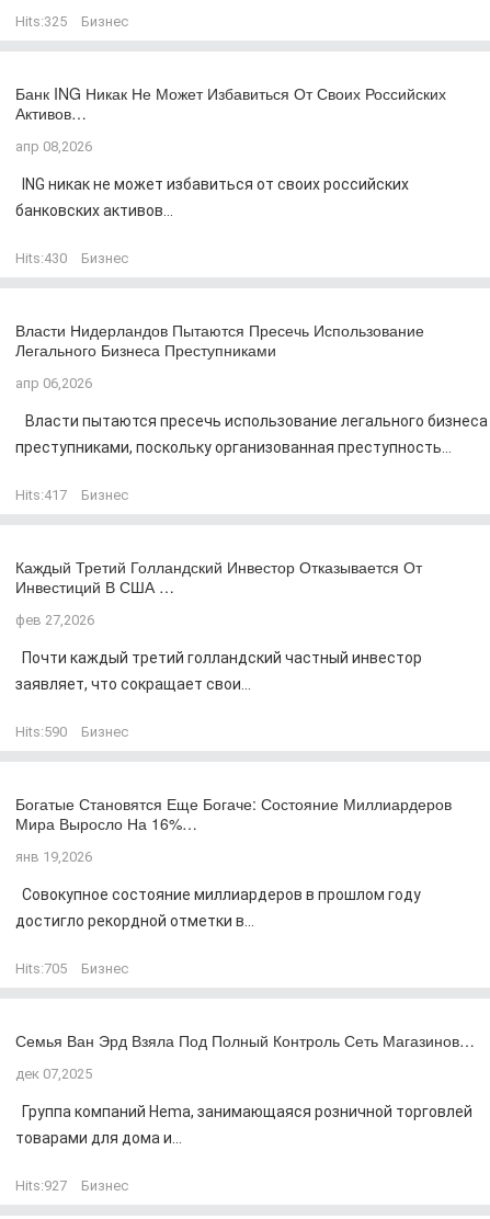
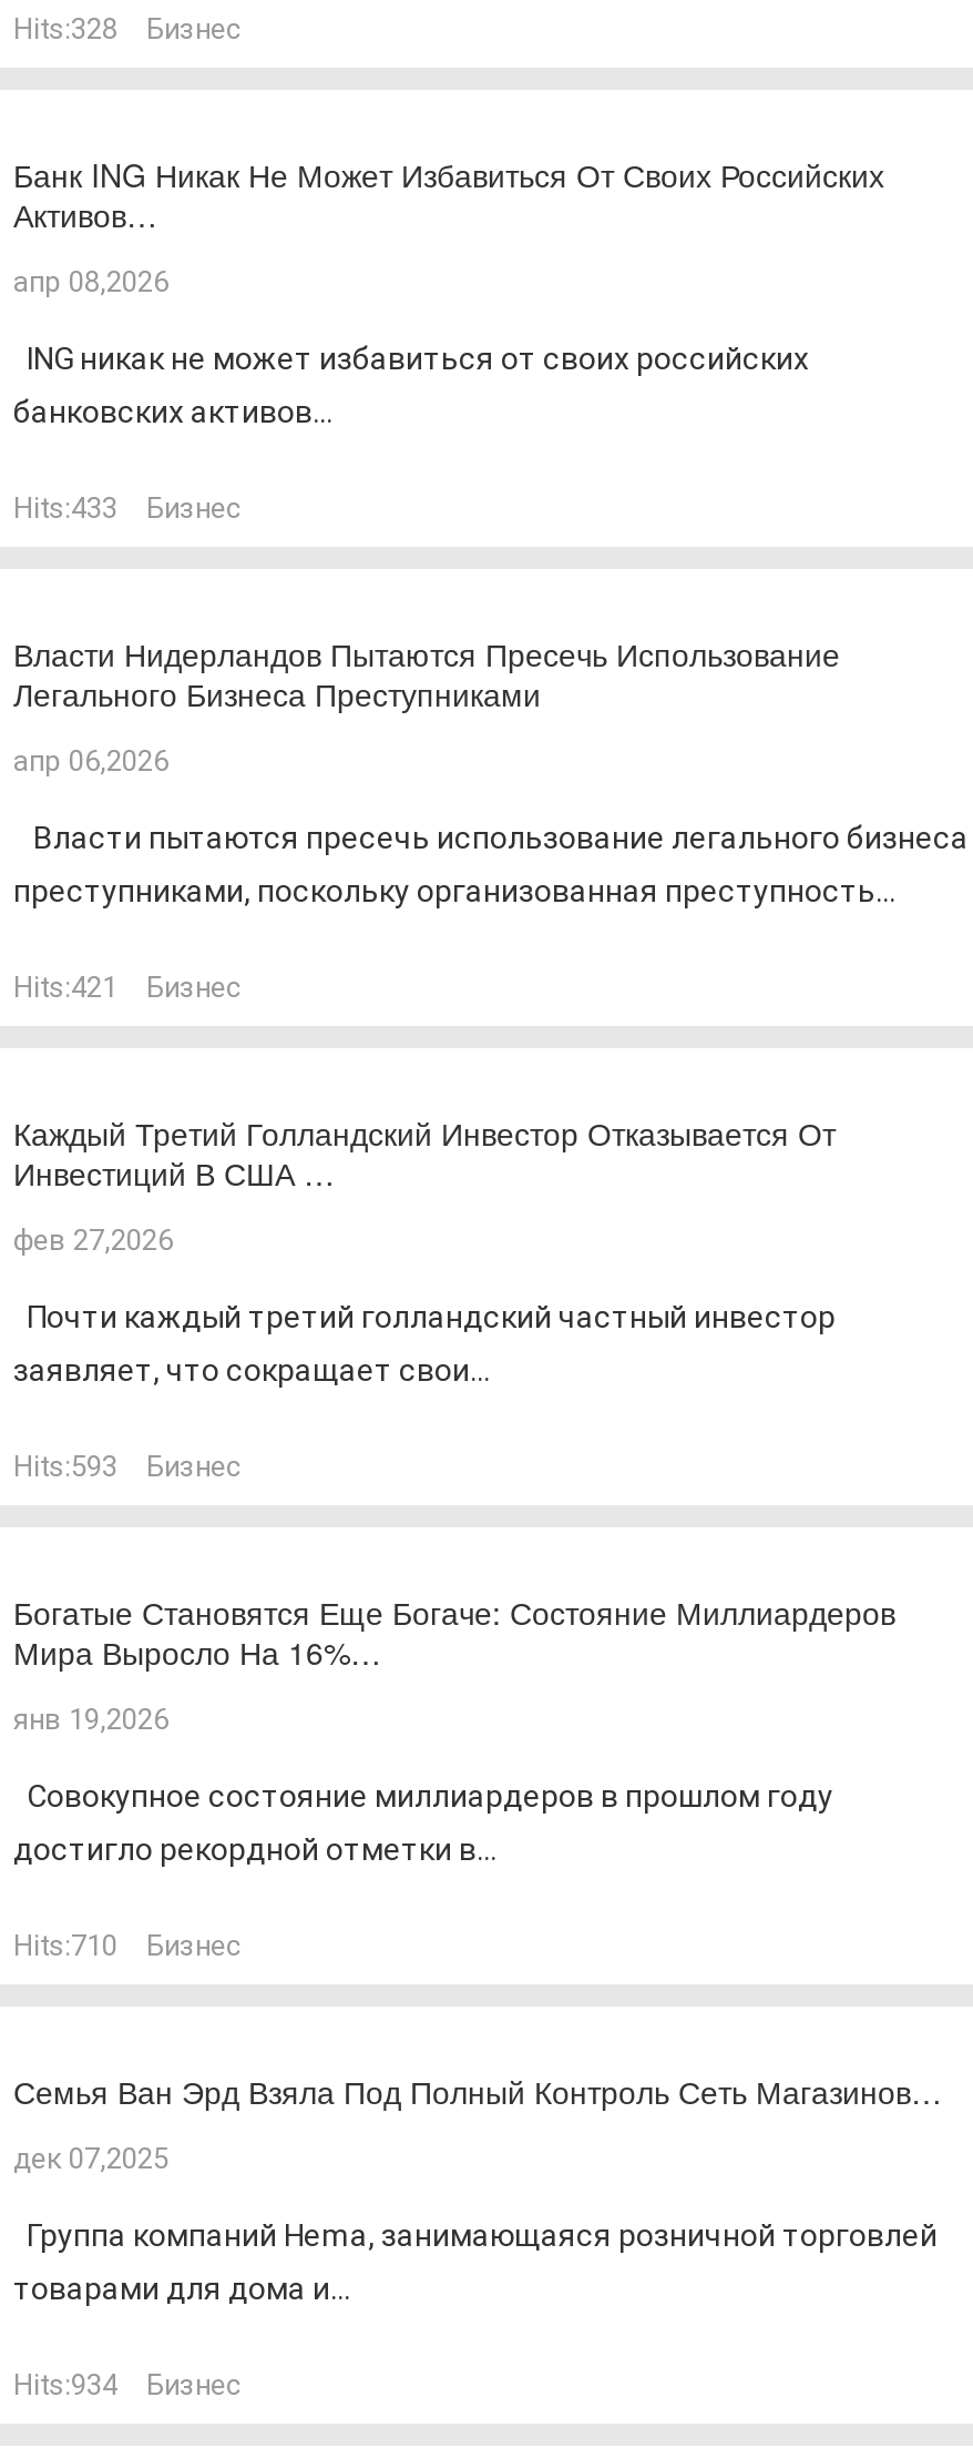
- Hits:325 Бизнес
+ Hits:328 Бизнес

- Hits:430 Бизнес
+ Hits:433 Бизнес

- Hits:417 Бизнес
+ Hits:421 Бизнес

- Hits:590 Бизнес
+ Hits:593 Бизнес

- Hits:705 Бизнес
+ Hits:710 Бизнес

- Hits:927 Бизнес
+ Hits:934 Бизнес
